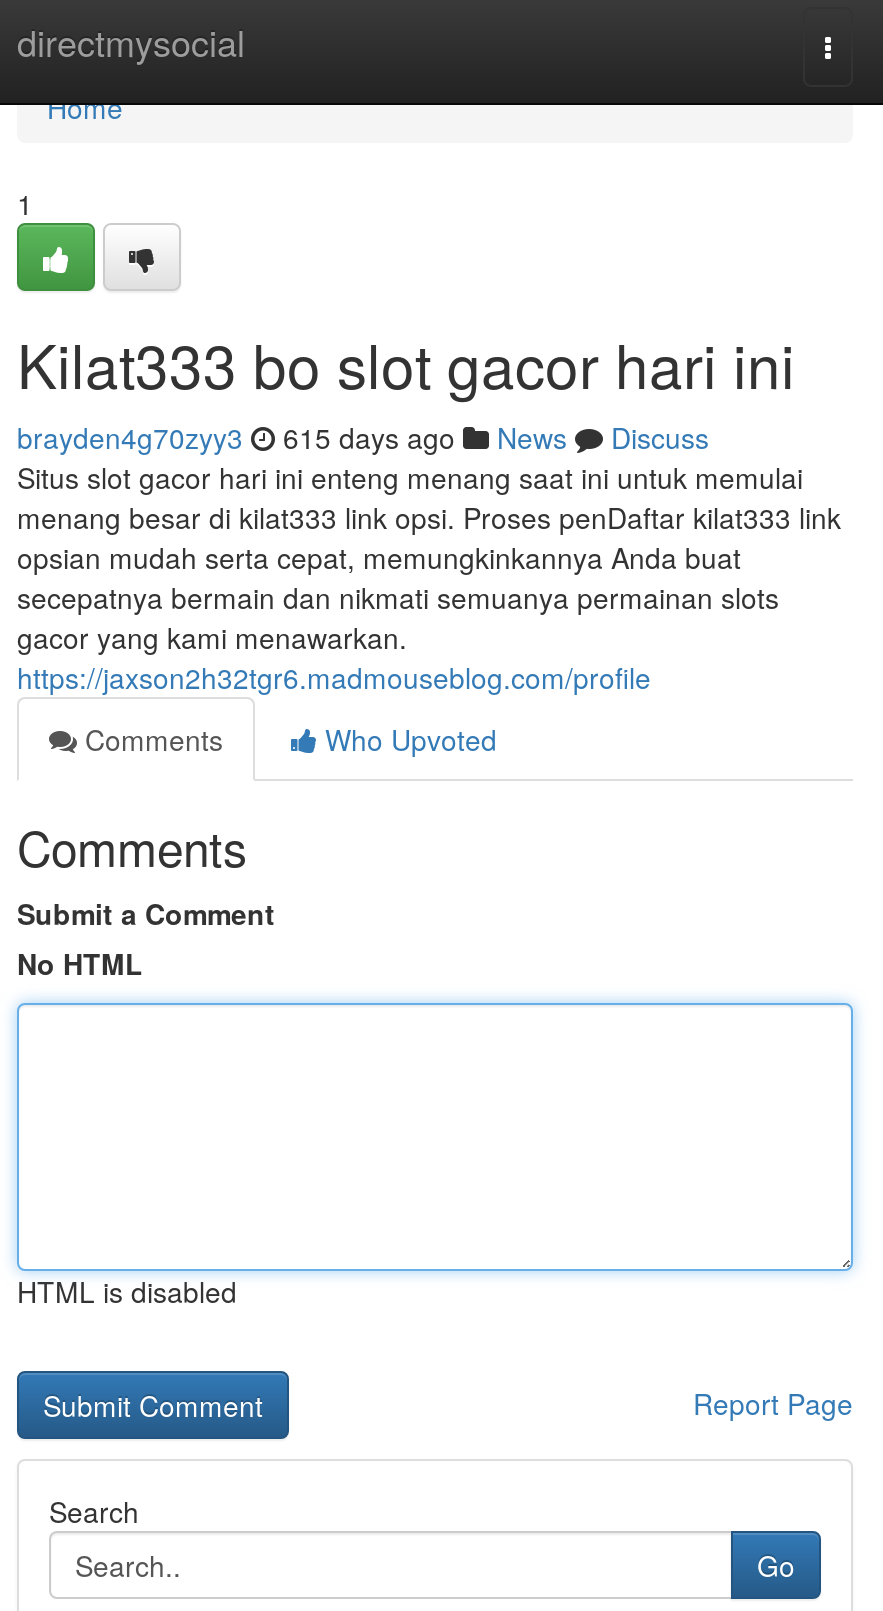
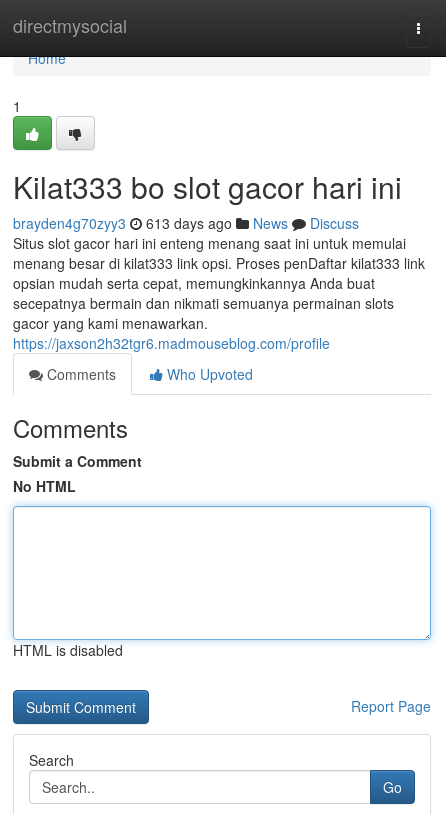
- brayden4g70zyy3 615 days ago News Discuss
+ brayden4g70zyy3 613 days ago News Discuss
